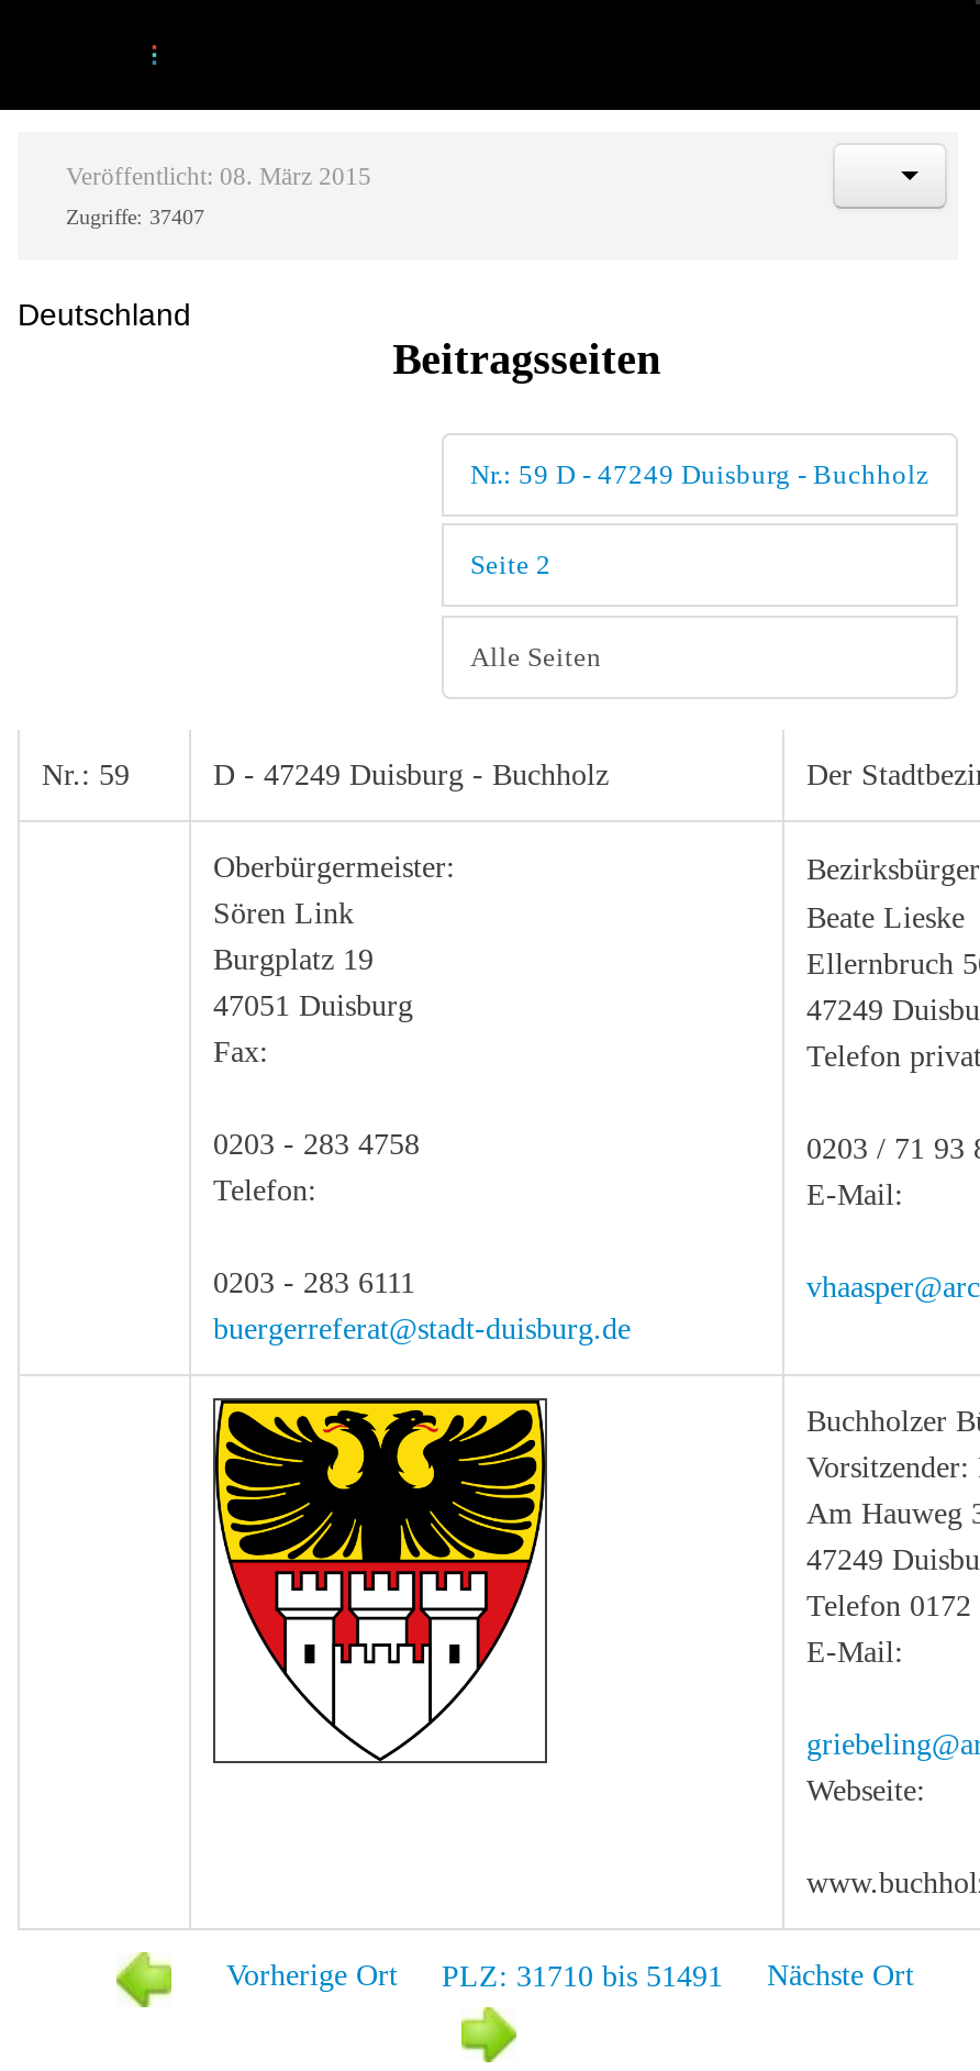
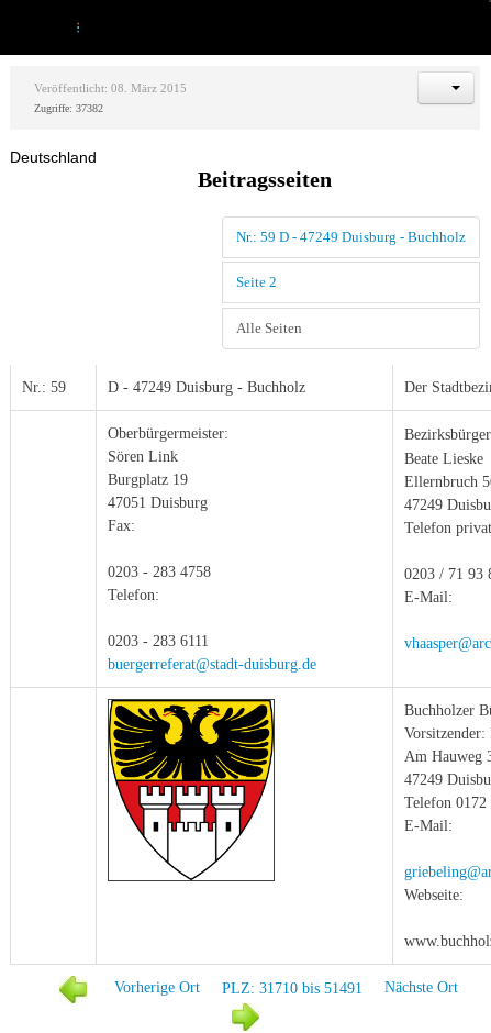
- Zugriffe: 37407
+ Zugriffe: 37382
